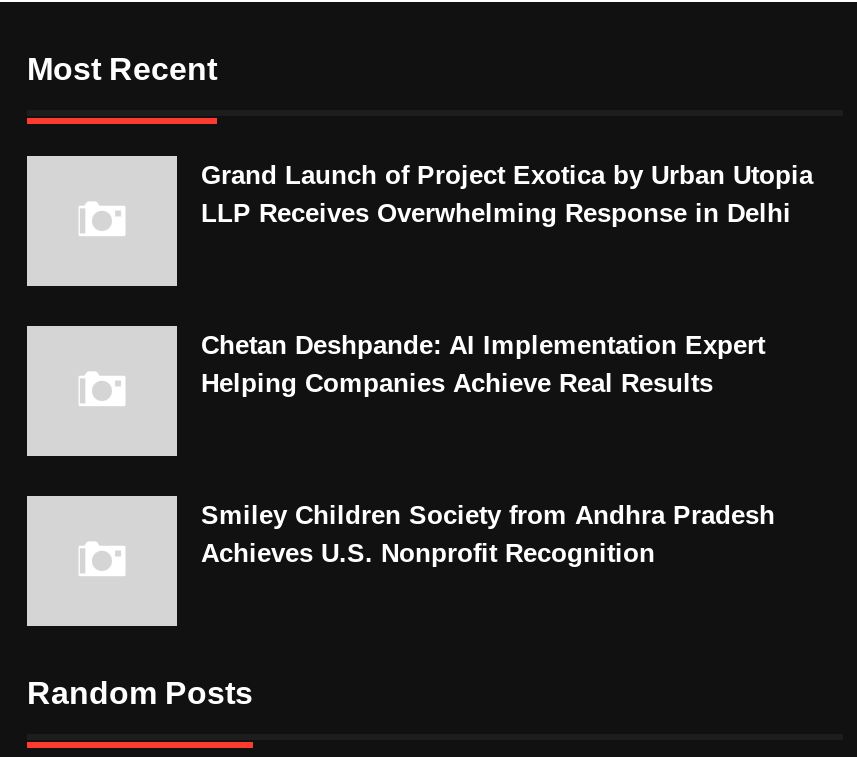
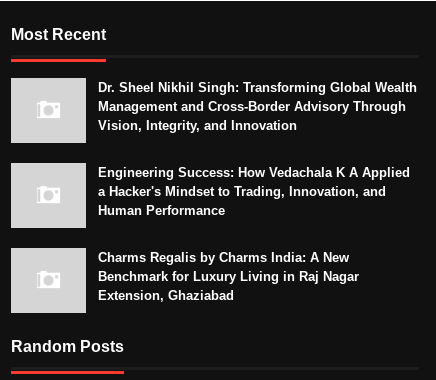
- Grand Launch of Project Exotica by Urban Utopia
- LLP Receives Overwhelming Response in Delhi
+ Dr. Sheel Nikhil Singh: Transforming Global Wealth
+ Management and Cross-Border Advisory Through
+ Vision, Integrity, and Innovation

- Chetan Deshpande: AI Implementation Expert
- Helping Companies Achieve Real Results
+ Engineering Success: How Vedachala K A Applied
+ a Hacker's Mindset to Trading, Innovation, and
+ Human Performance

- Smiley Children Society from Andhra Pradesh
- Achieves U.S. Nonprofit Recognition
+ Charms Regalis by Charms India: A New
+ Benchmark for Luxury Living in Raj Nagar
+ Extension, Ghaziabad
